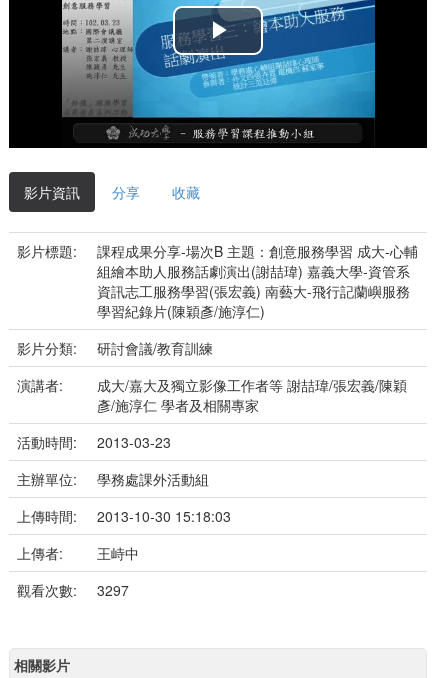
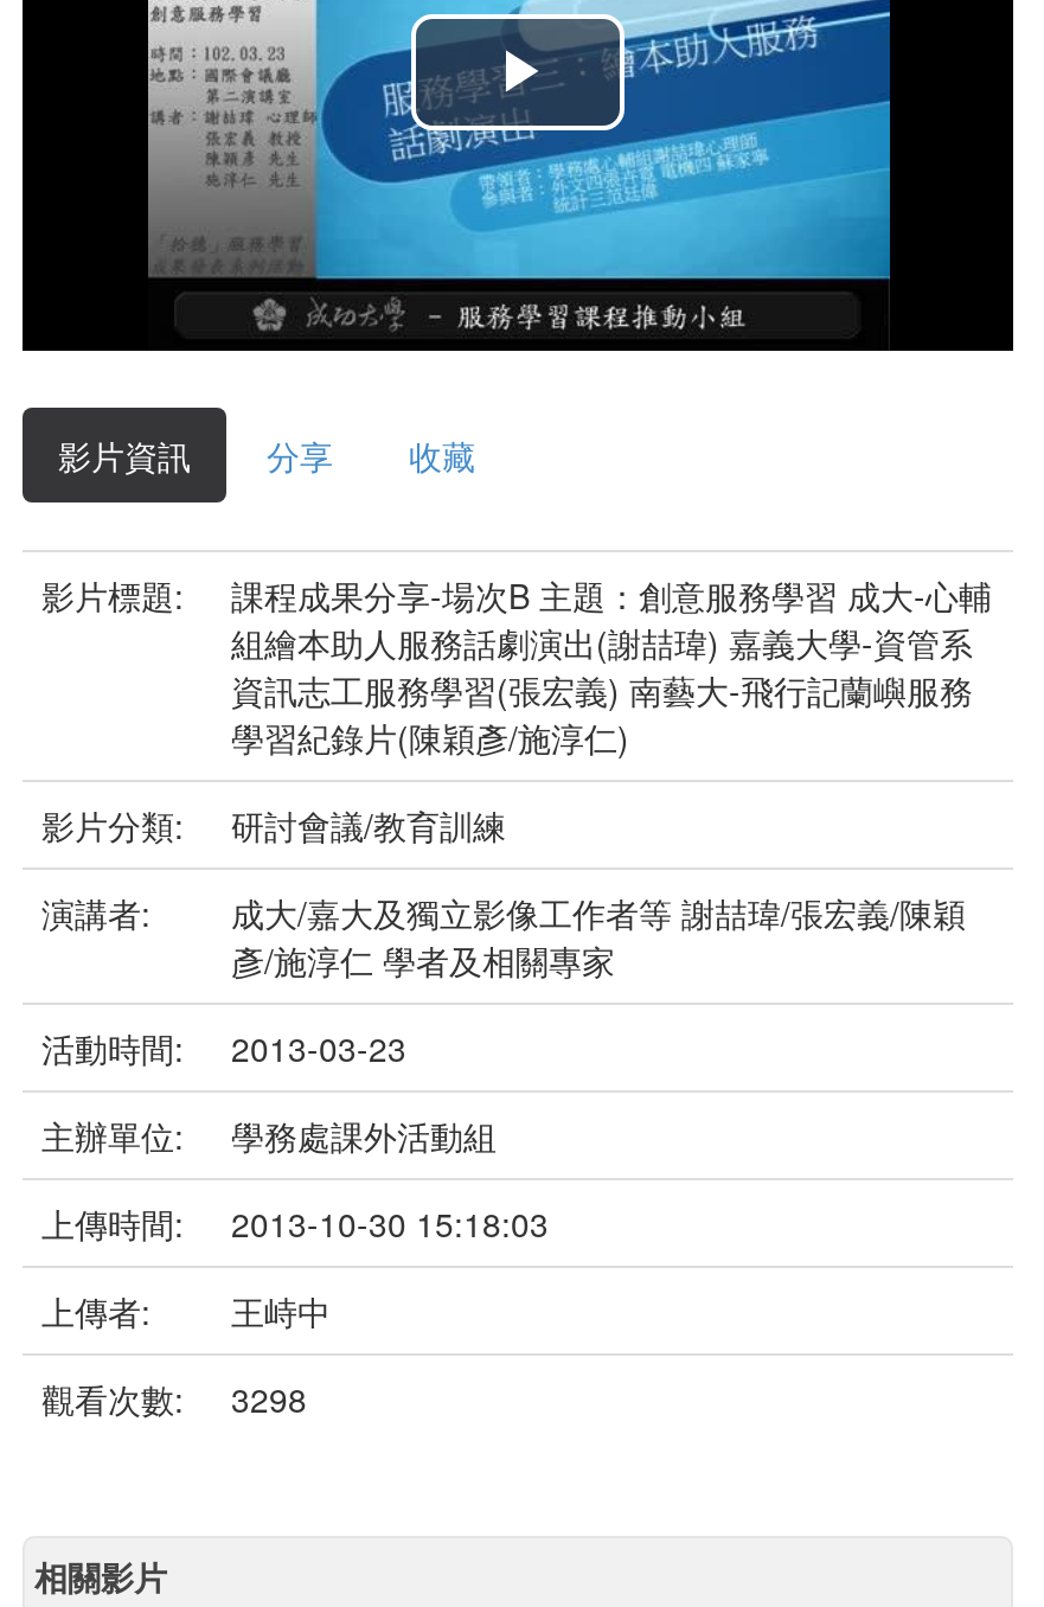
- 觀看次數: 3297
+ 觀看次數: 3298
